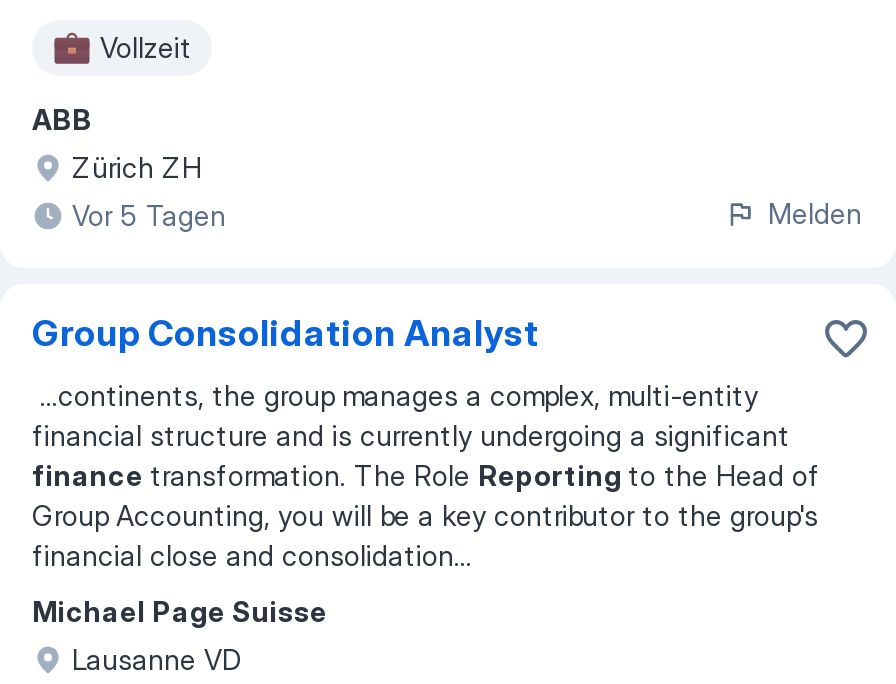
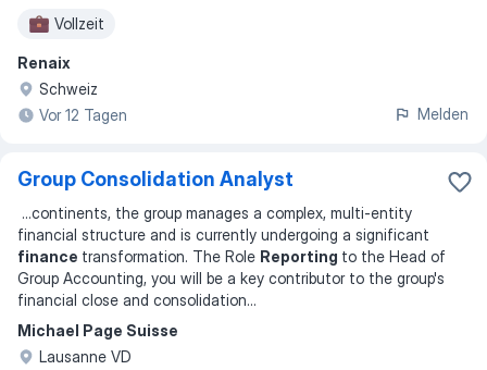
- ABB
- Zürich ZH
- Vor 5 Tagen
+ Renaix
+ Schweiz
+ Vor 12 Tagen
